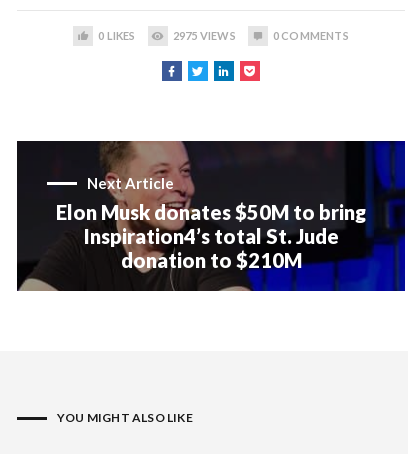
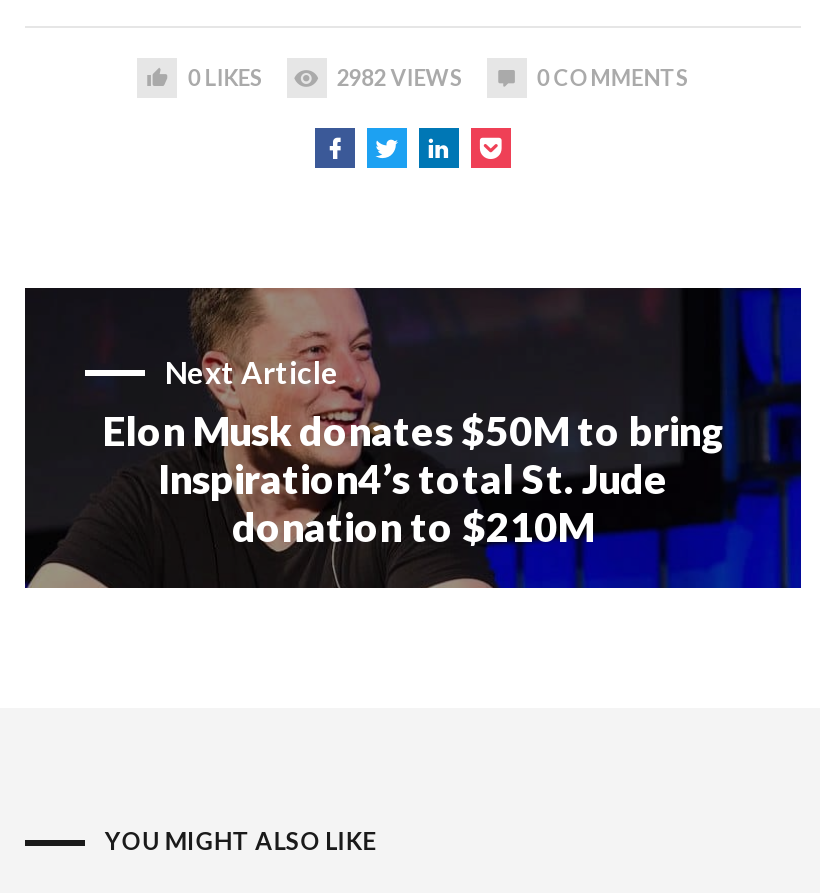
- 2975 VIEWS
+ 2982 VIEWS
